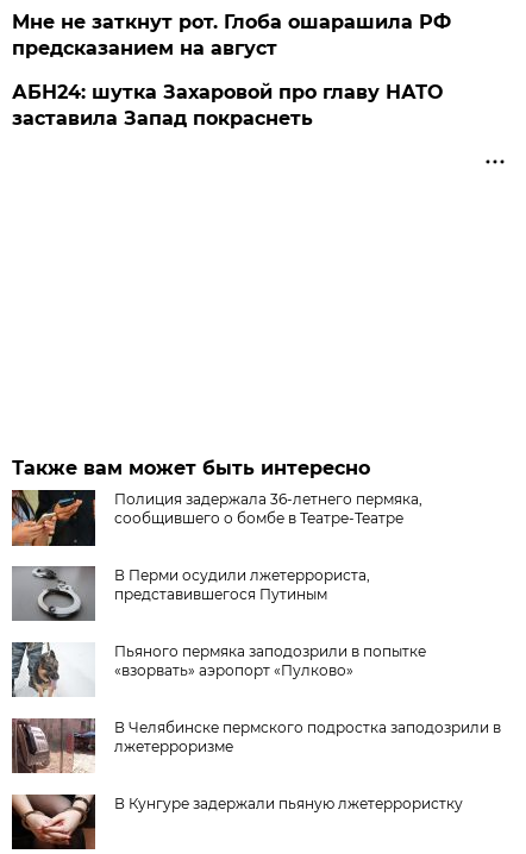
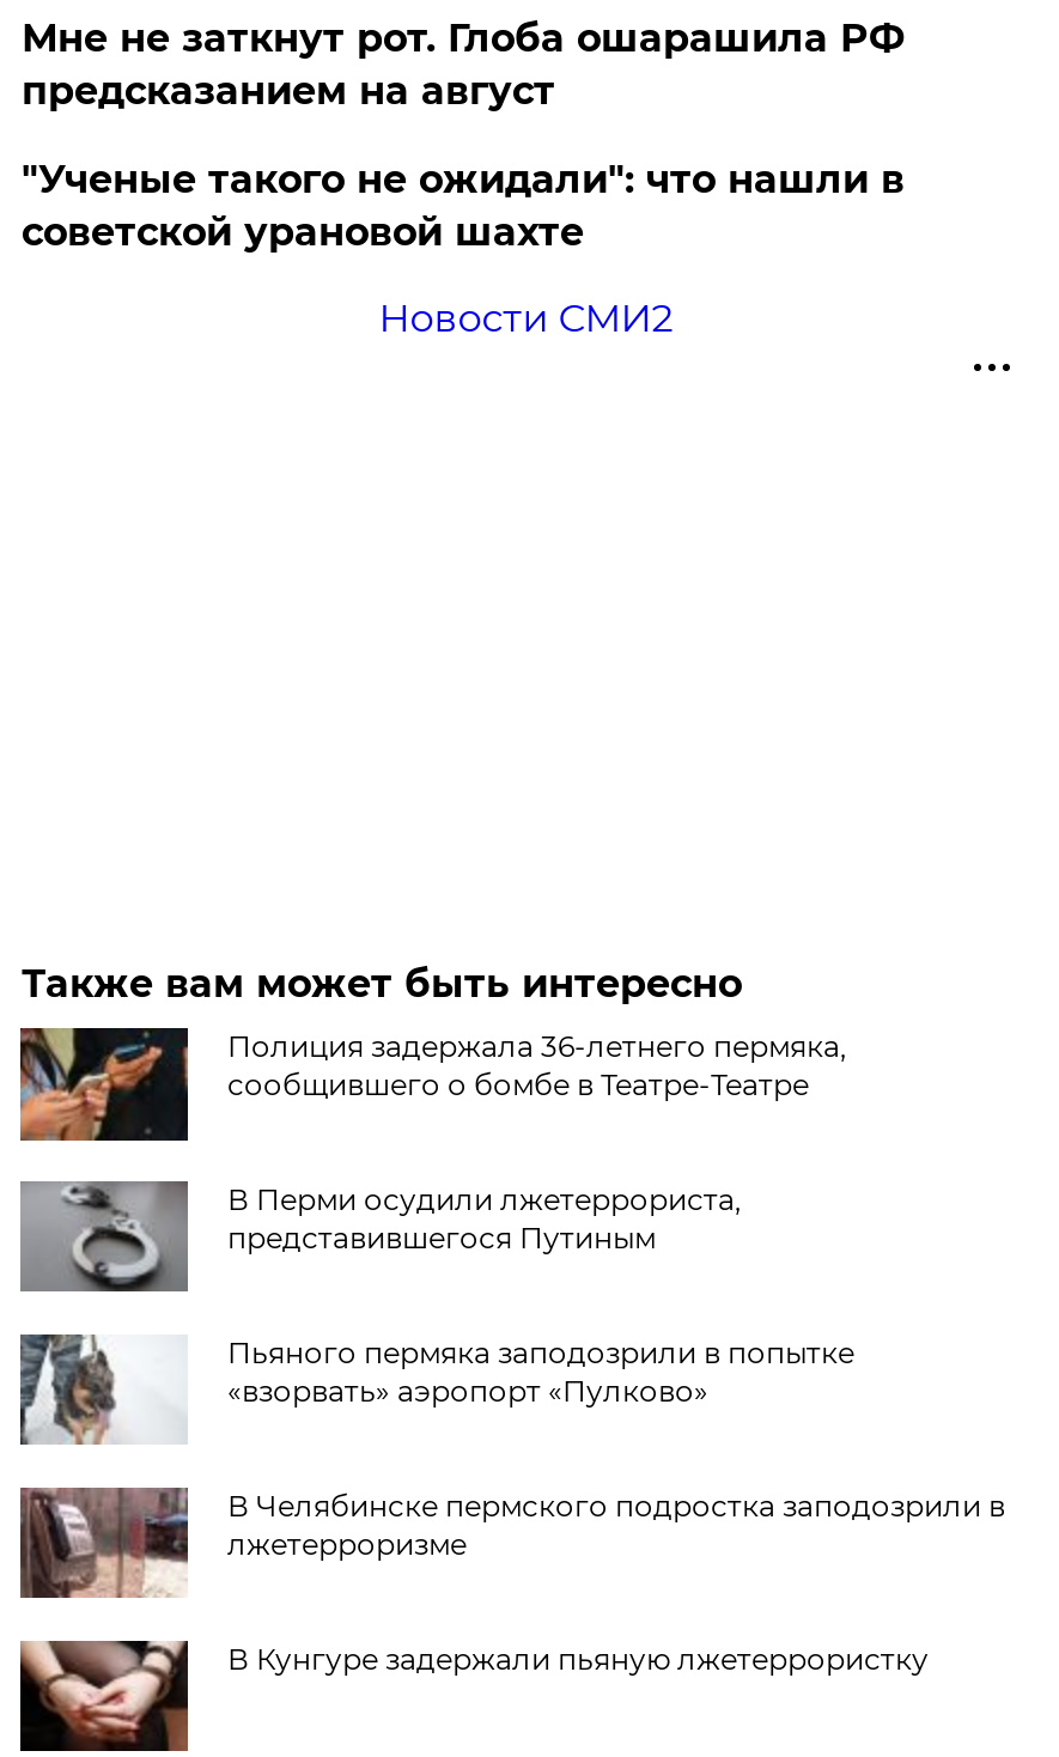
- АБН24: шутка Захаровой про главу НАТО
- заставила Запад покраснеть
+ "Ученые такого не ожидали": что нашли в
+ советской урановой шахте
+ Новости СМИ2
